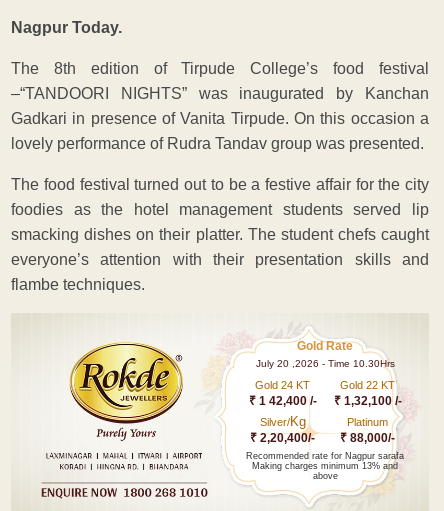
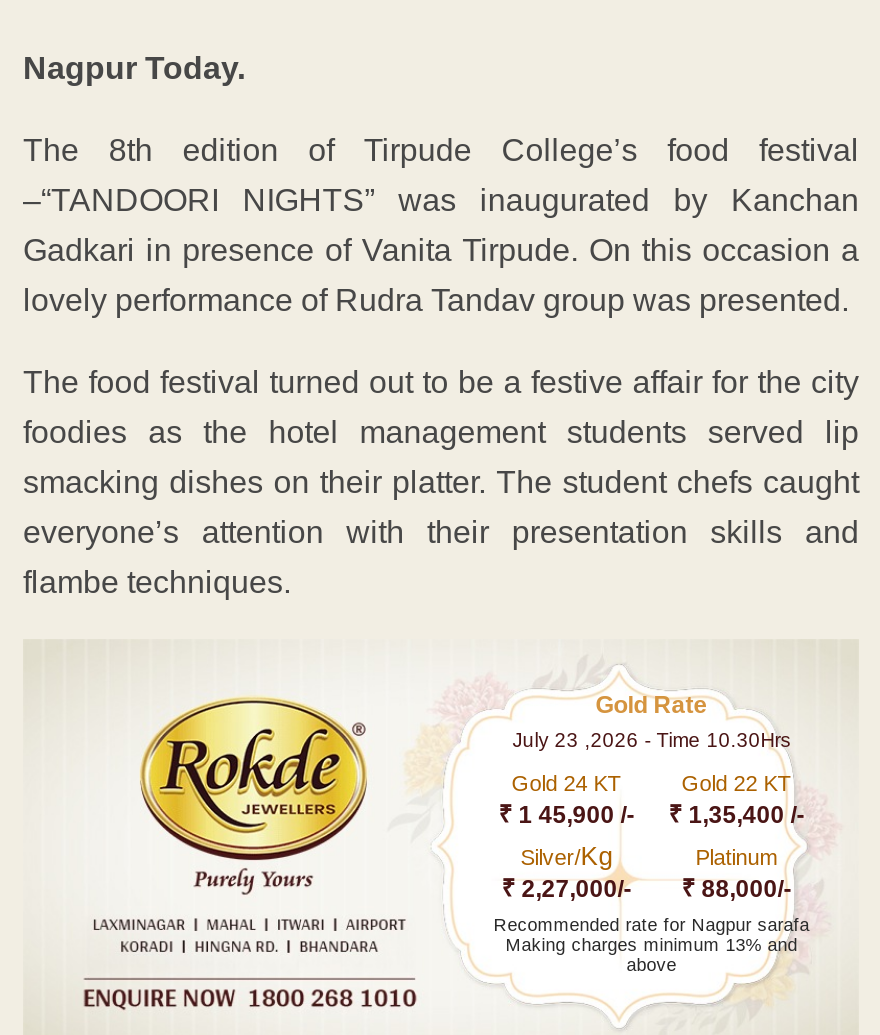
- July 20 ,2026 - Time 10.30Hrs
+ July 23 ,2026 - Time 10.30Hrs

- ₹ 1 42,400 /-
+ ₹ 1 45,900 /-

- ₹ 1,32,100 /-
+ ₹ 1,35,400 /-

- ₹ 2,20,400/- ₹ 88,000/-
+ ₹ 2,27,000/- ₹ 88,000/-
